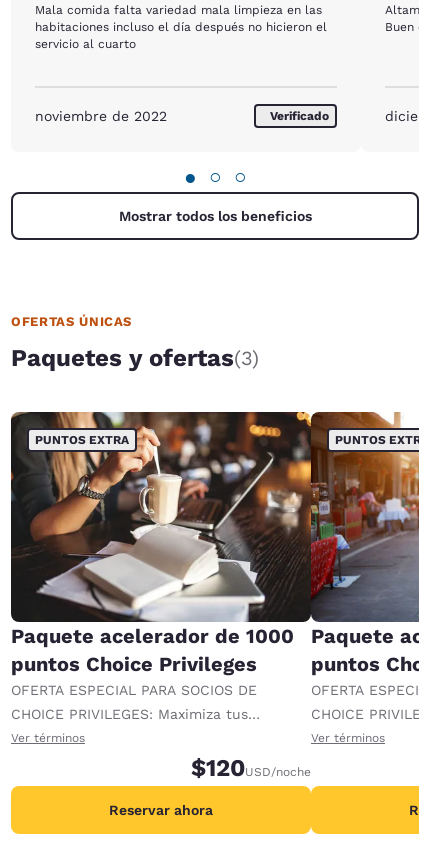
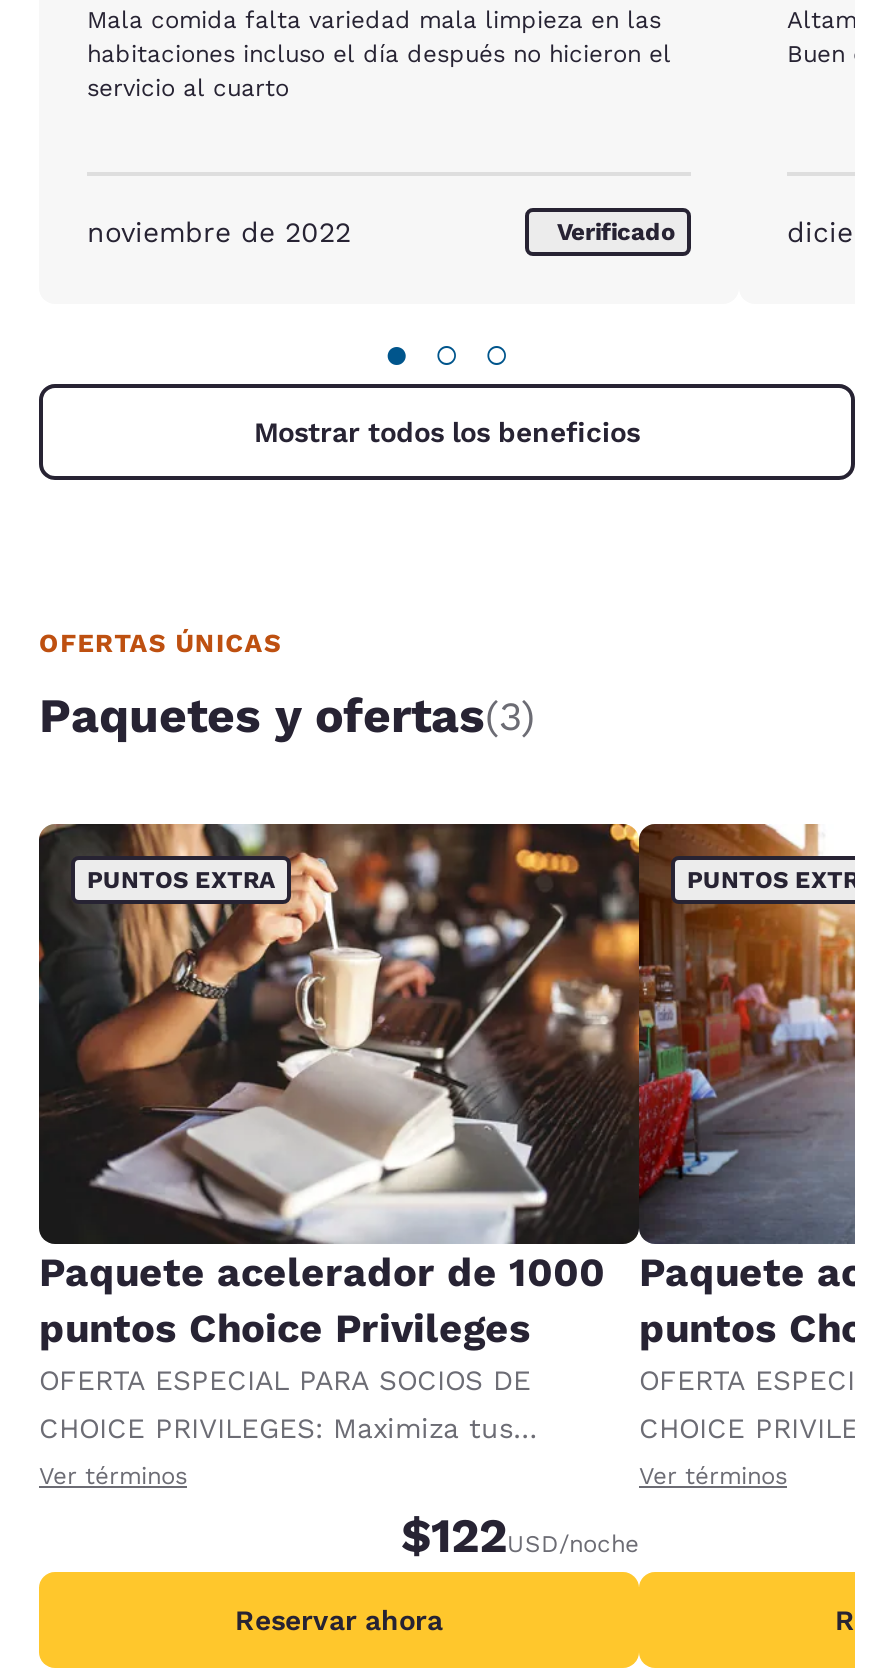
- $120USD/noche
+ $122USD/noche
